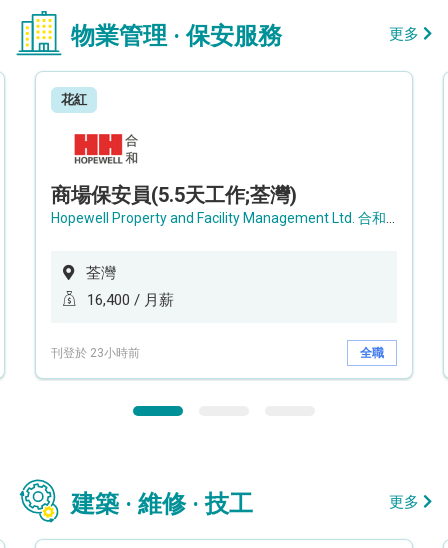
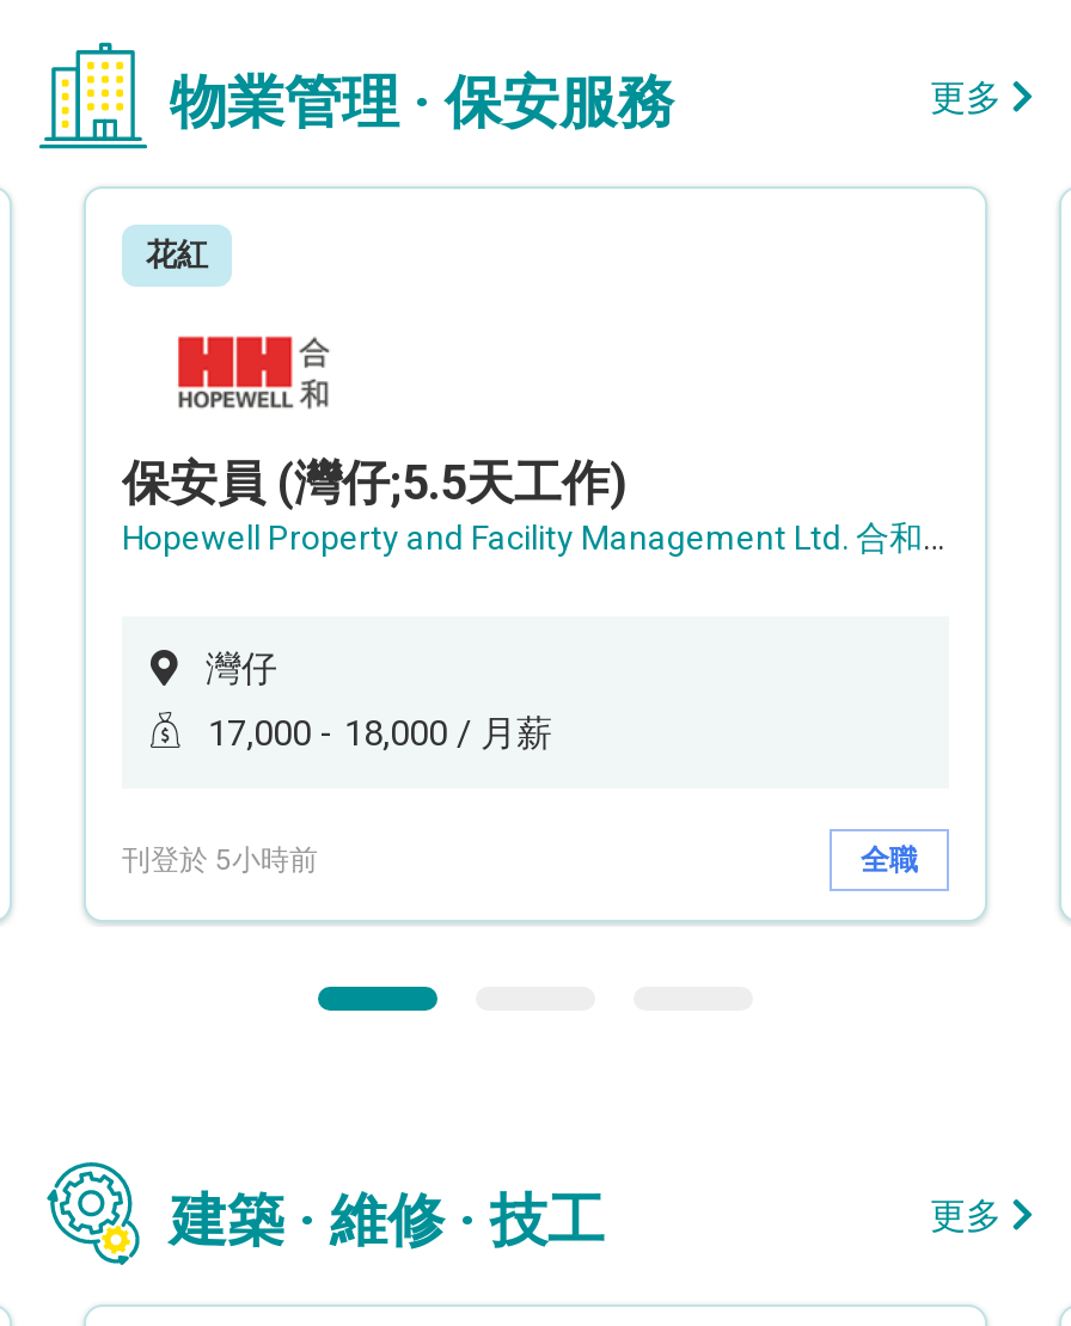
- 商場保安員(5.5天工作;荃灣)
+ 保安員 (灣仔;5.5天工作)

- 荃灣
+ 灣仔

- 16,400 / 月薪
+ 17,000 - 18,000 / 月薪

- 刊登於 23小時前
+ 刊登於 5小時前
